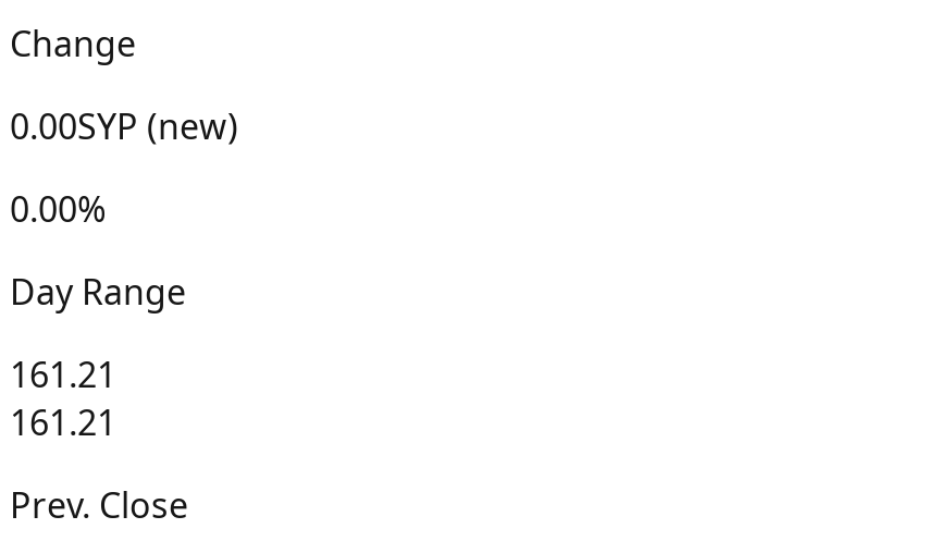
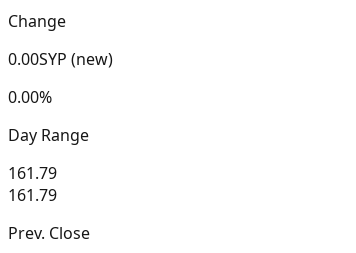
- 161.21
+ 161.79

- 161.21
+ 161.79
